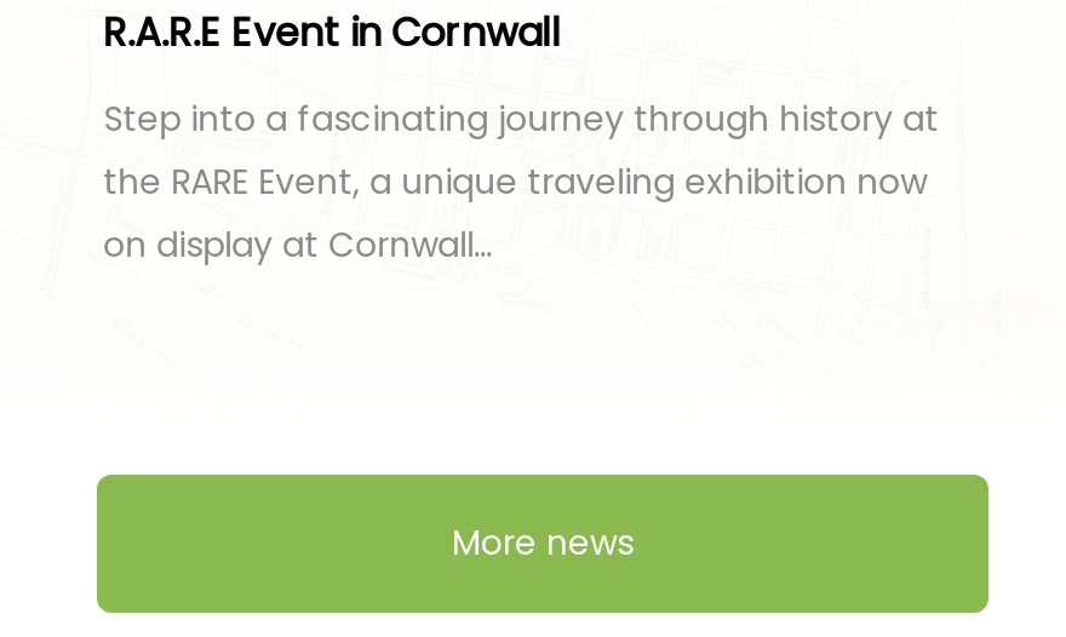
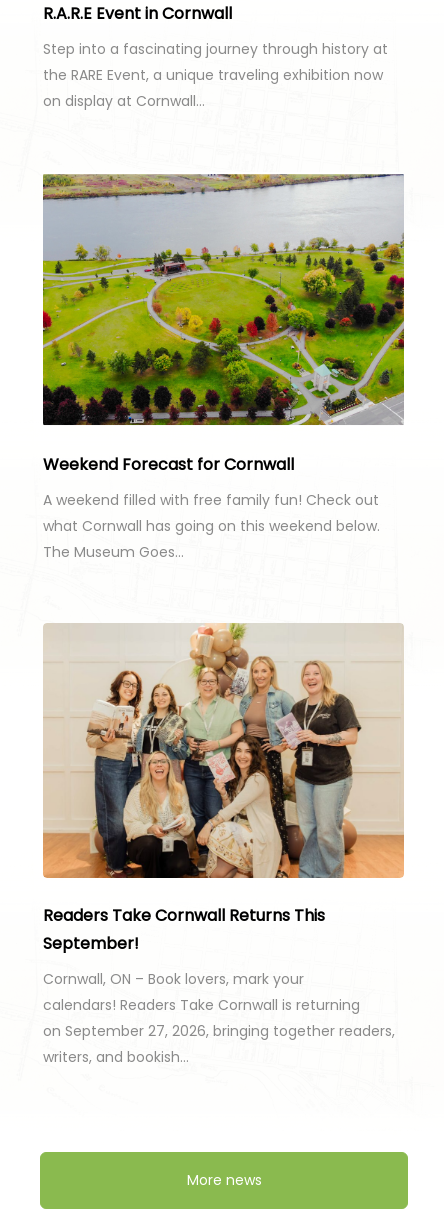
+ [image]
+ Weekend Forecast for Cornwall
+ A weekend filled with free family fun! Check out
+ what Cornwall has going on this weekend below.
+ The Museum Goes…

+ [image]
+ Readers Take Cornwall Returns This
+ September!
+ Cornwall, ON – Book lovers, mark your
+ calendars! Readers Take Cornwall is returning
+ on September 27, 2026, bringing together readers,
+ writers, and bookish…
